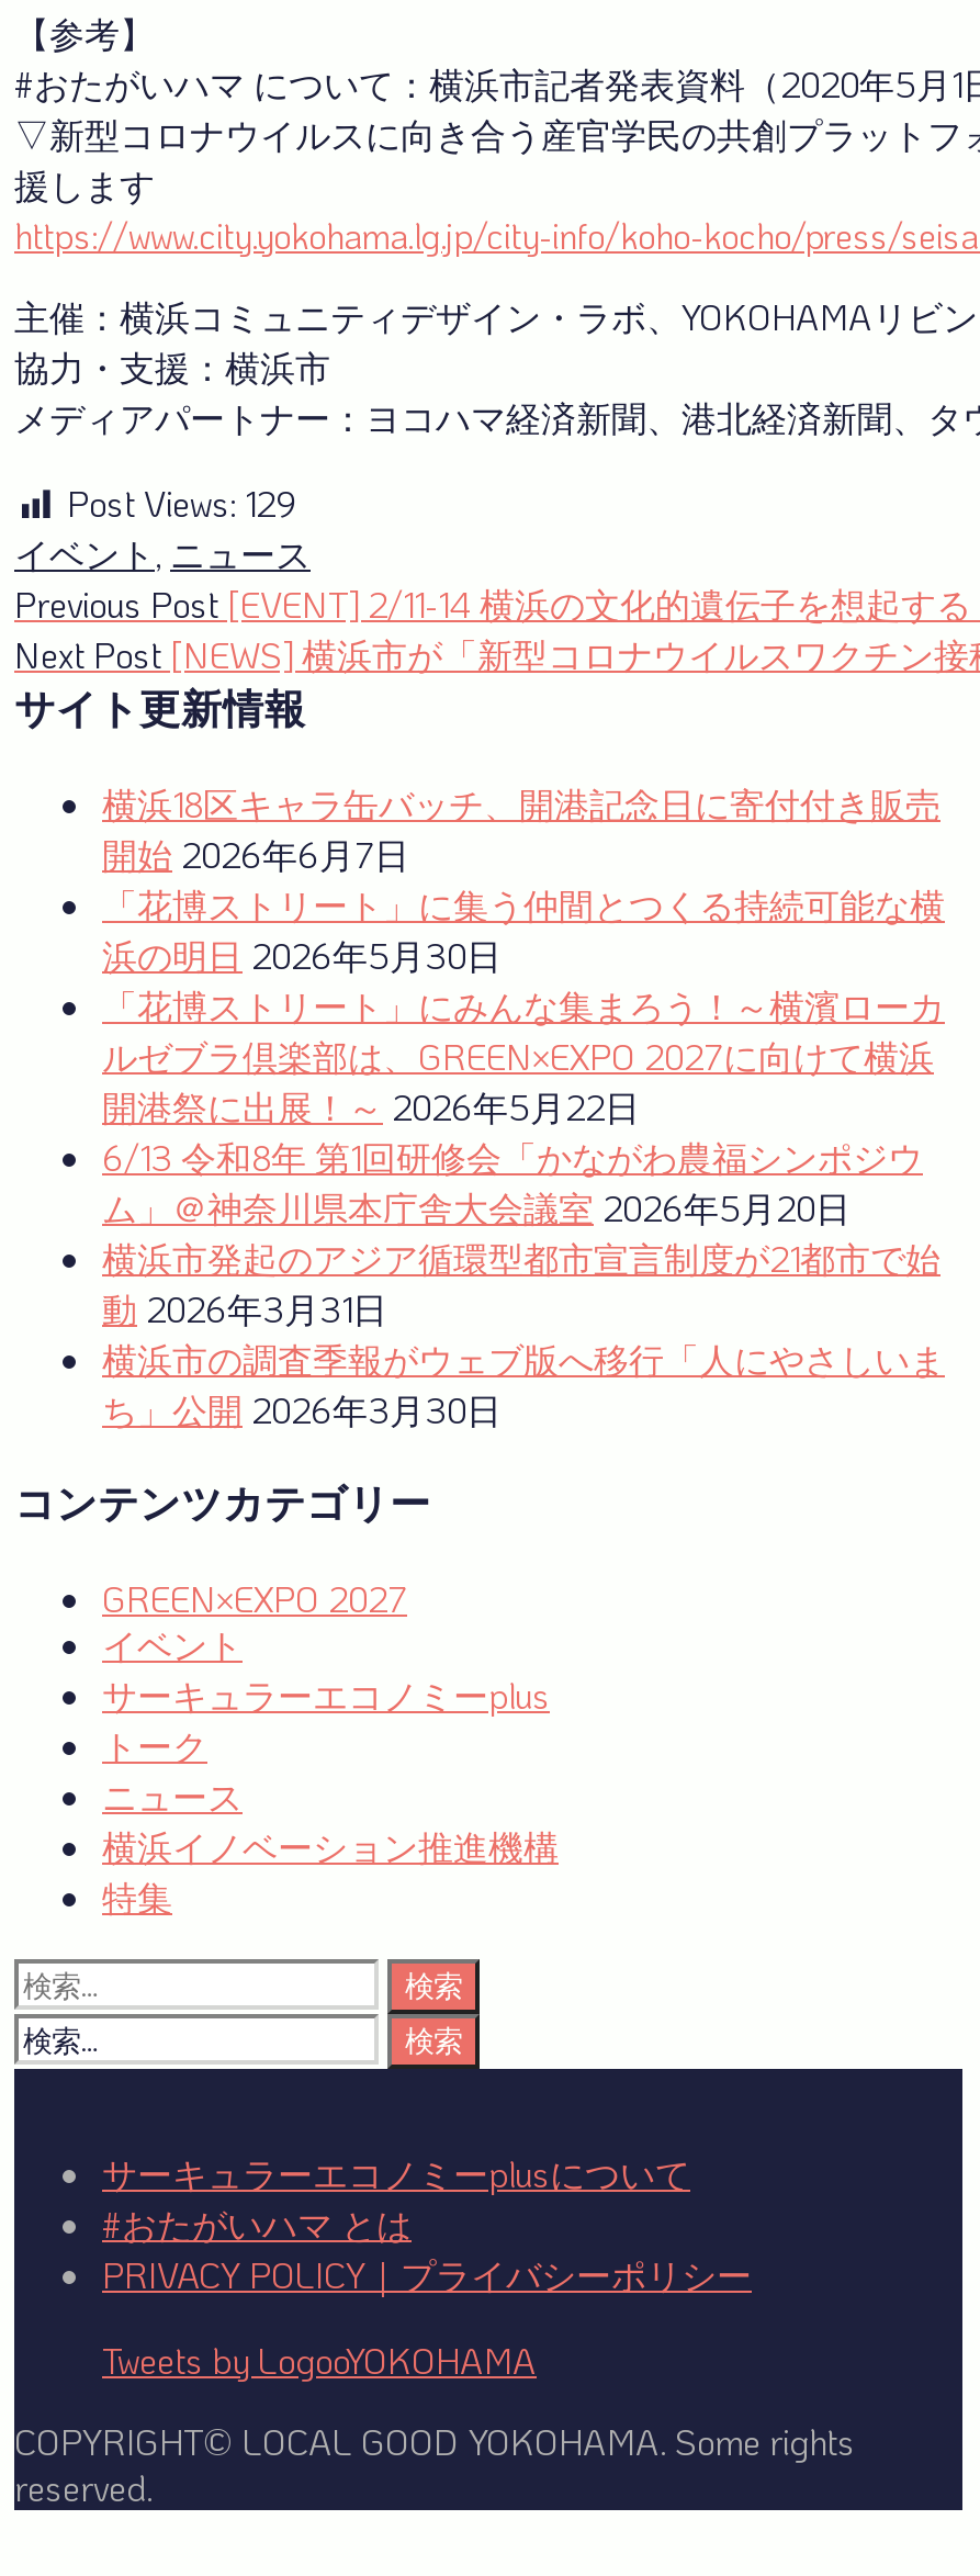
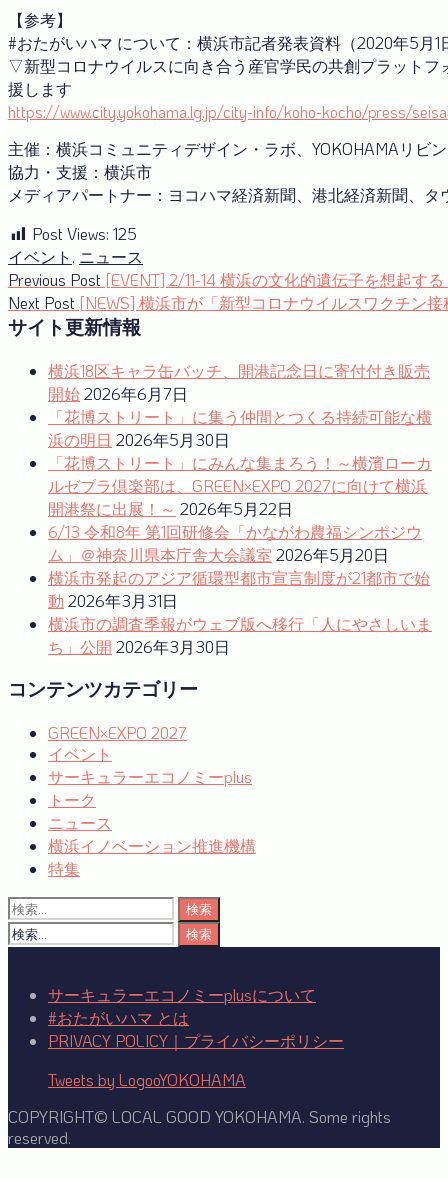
- Post Views: 129
+ Post Views: 125
